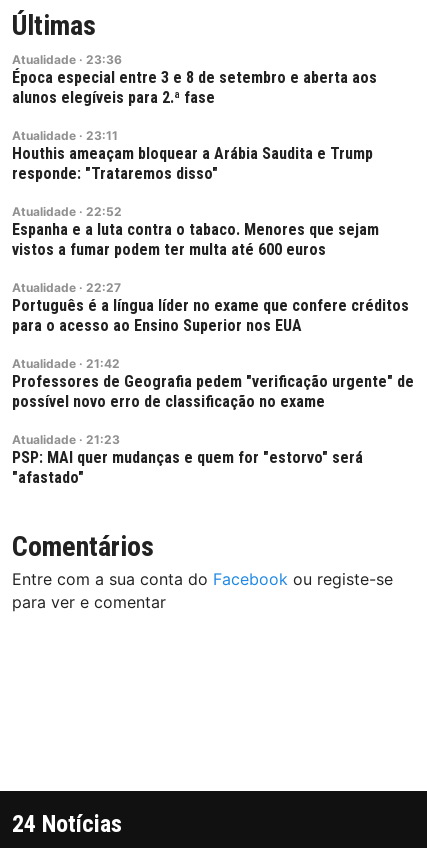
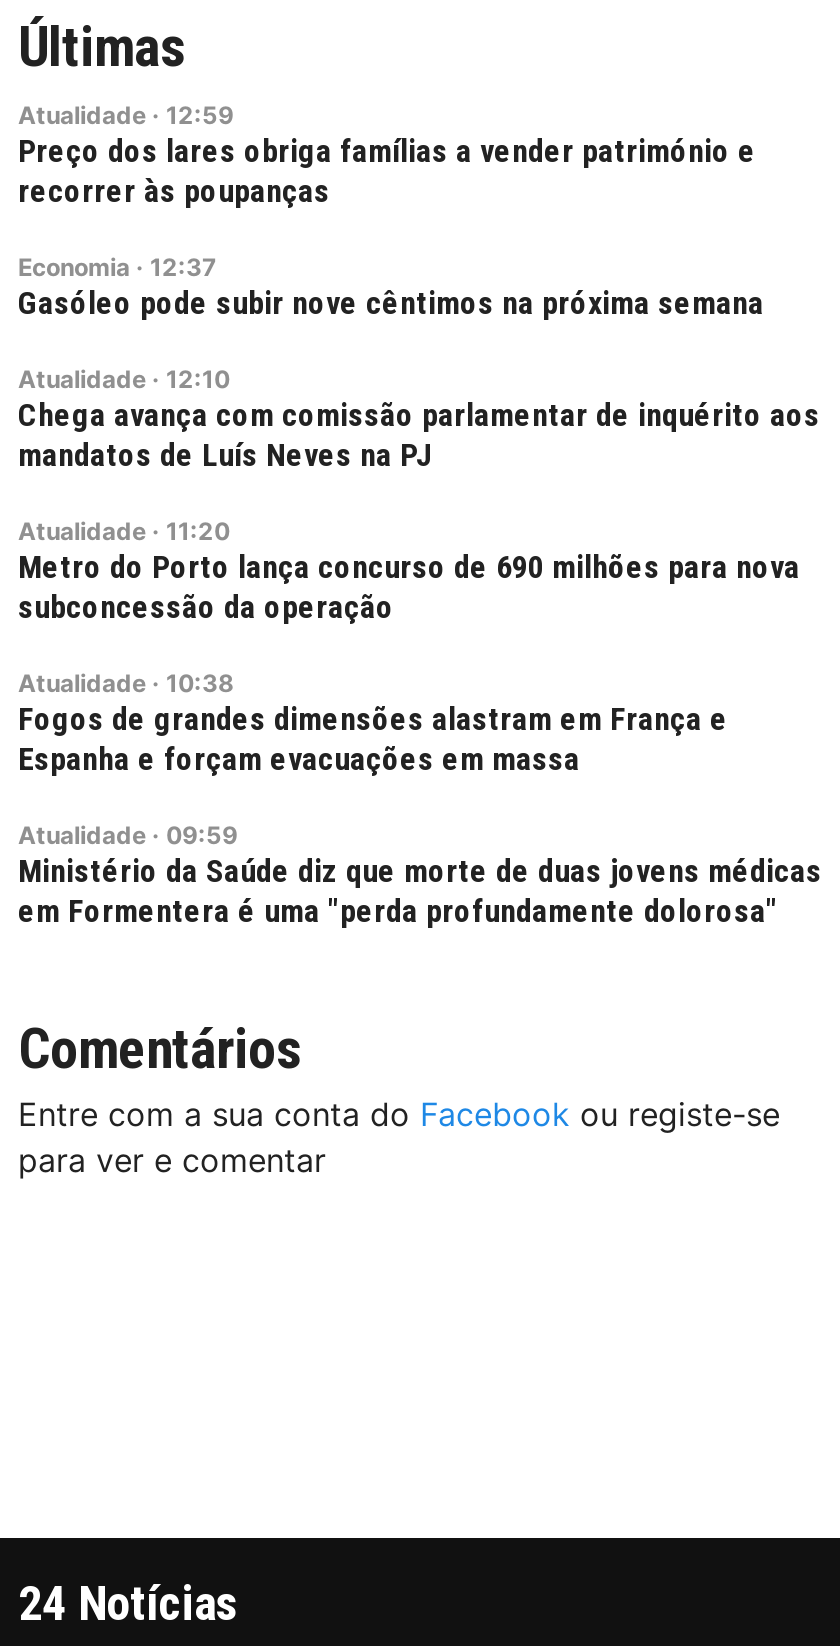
- Atualidade · 23:36
- Época especial entre 3 e 8 de setembro e aberta aos
- alunos elegíveis para 2.ª fase
+ Atualidade · 12:59
+ Preço dos lares obriga famílias a vender património e
+ recorrer às poupanças

- Atualidade · 23:11
- Houthis ameaçam bloquear a Arábia Saudita e Trump
- responde: "Trataremos disso"
+ Economia · 12:37
+ Gasóleo pode subir nove cêntimos na próxima semana

- Atualidade · 22:52
- Espanha e a luta contra o tabaco. Menores que sejam
- vistos a fumar podem ter multa até 600 euros
+ Atualidade · 12:10
+ Chega avança com comissão parlamentar de inquérito aos
+ mandatos de Luís Neves na PJ

- Atualidade · 22:27
- Português é a língua líder no exame que confere créditos
- para o acesso ao Ensino Superior nos EUA
+ Atualidade · 11:20
+ Metro do Porto lança concurso de 690 milhões para nova
+ subconcessão da operação

- Atualidade · 21:42
- Professores de Geografia pedem "verificação urgente" de
- possível novo erro de classificação no exame
+ Atualidade · 10:38
+ Fogos de grandes dimensões alastram em França e
+ Espanha e forçam evacuações em massa

- Atualidade · 21:23
- PSP: MAI quer mudanças e quem for "estorvo" será
- "afastado"
+ Atualidade · 09:59
+ Ministério da Saúde diz que morte de duas jovens médicas
+ em Formentera é uma "perda profundamente dolorosa"
